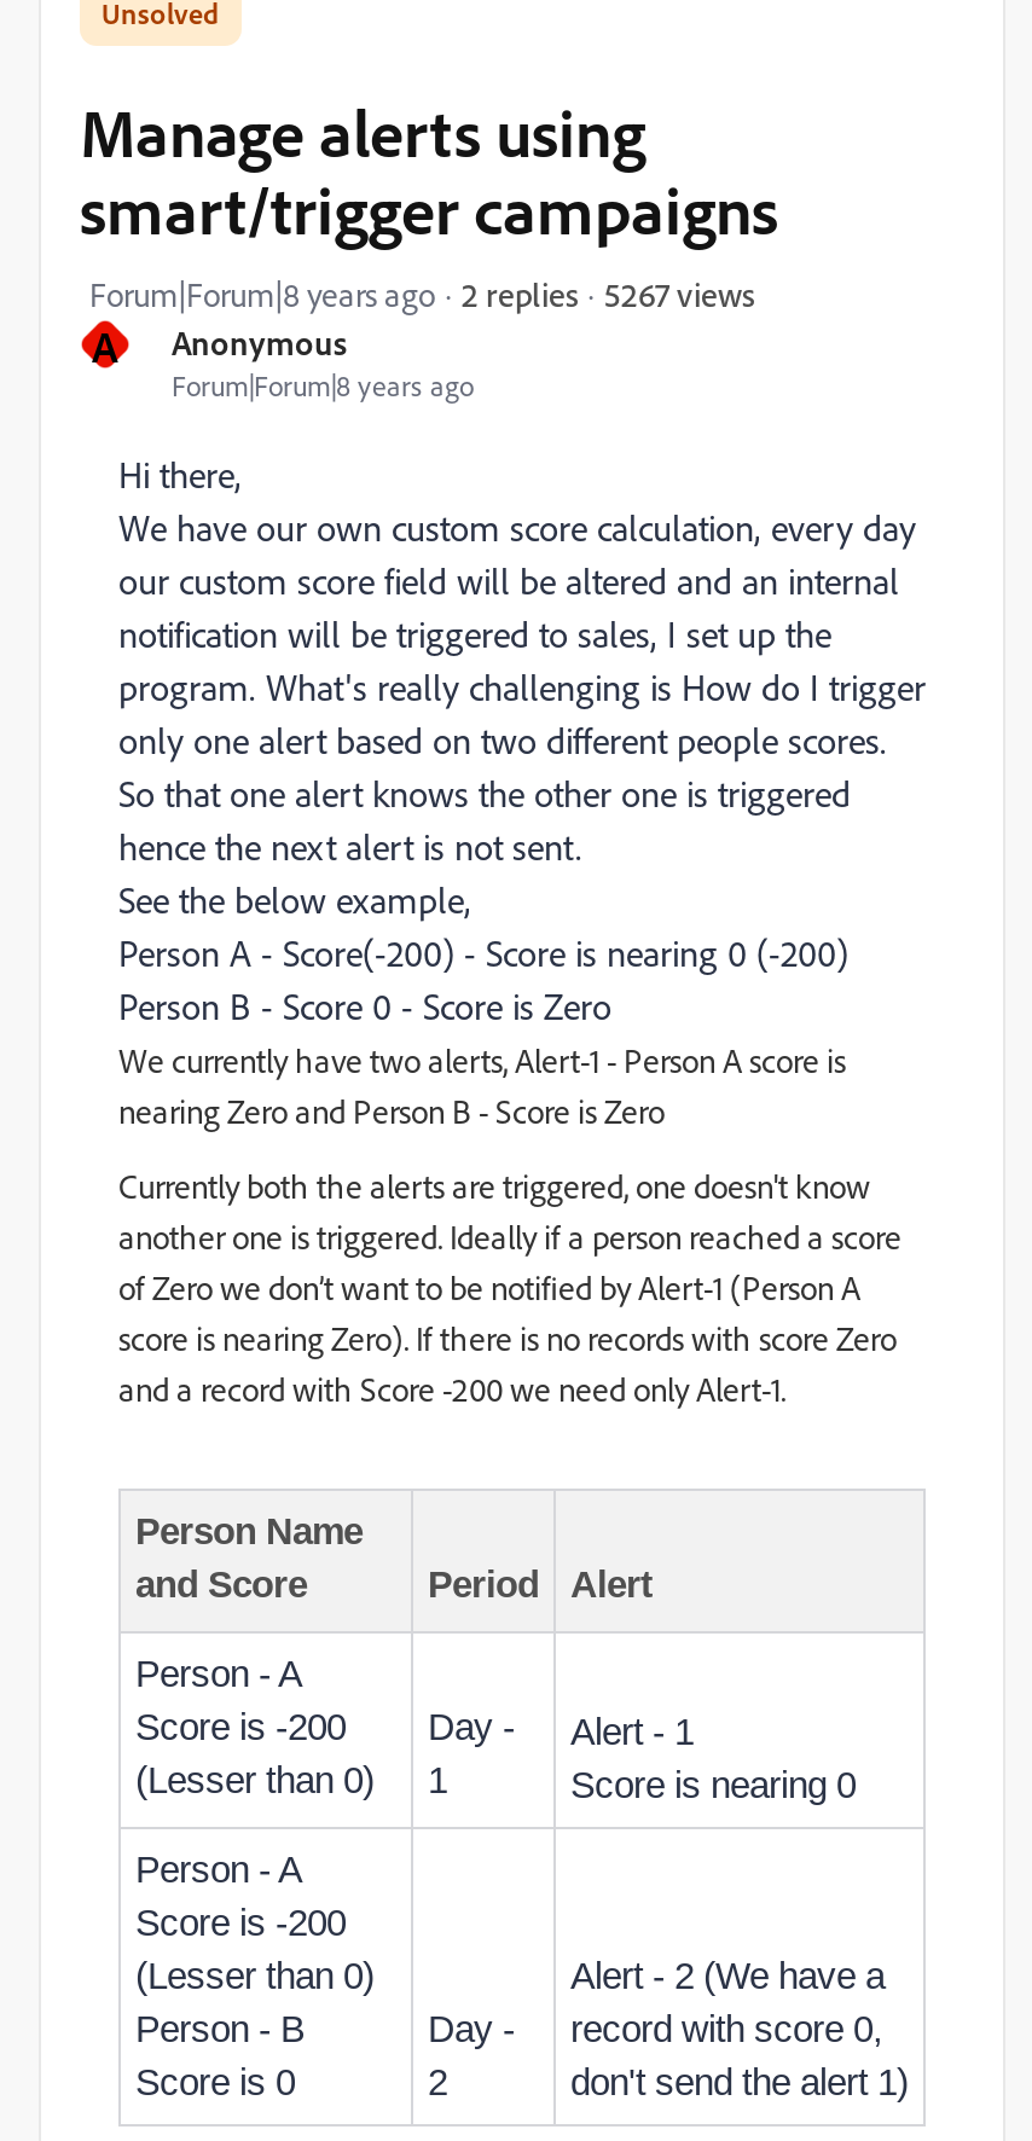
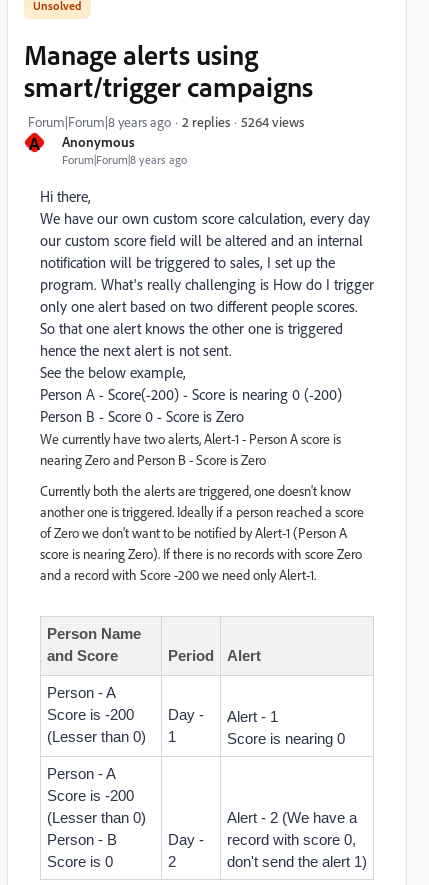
- 5267 views
+ 5264 views
